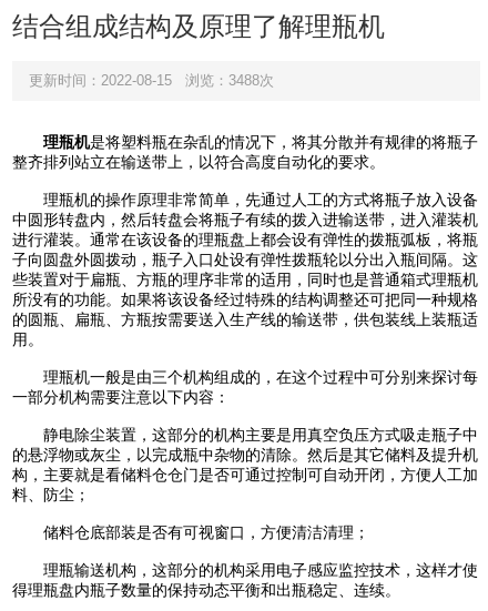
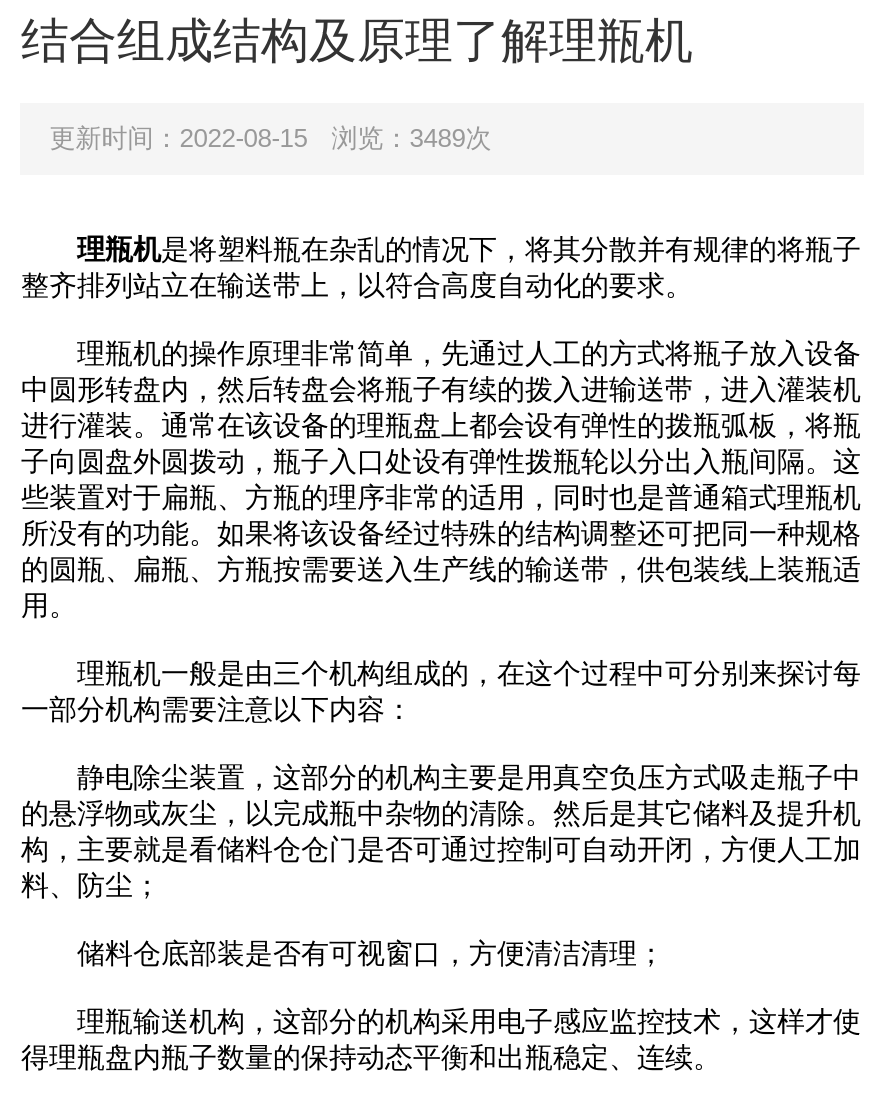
- 更新时间：2022-08-15 浏览：3488次
+ 更新时间：2022-08-15 浏览：3489次
